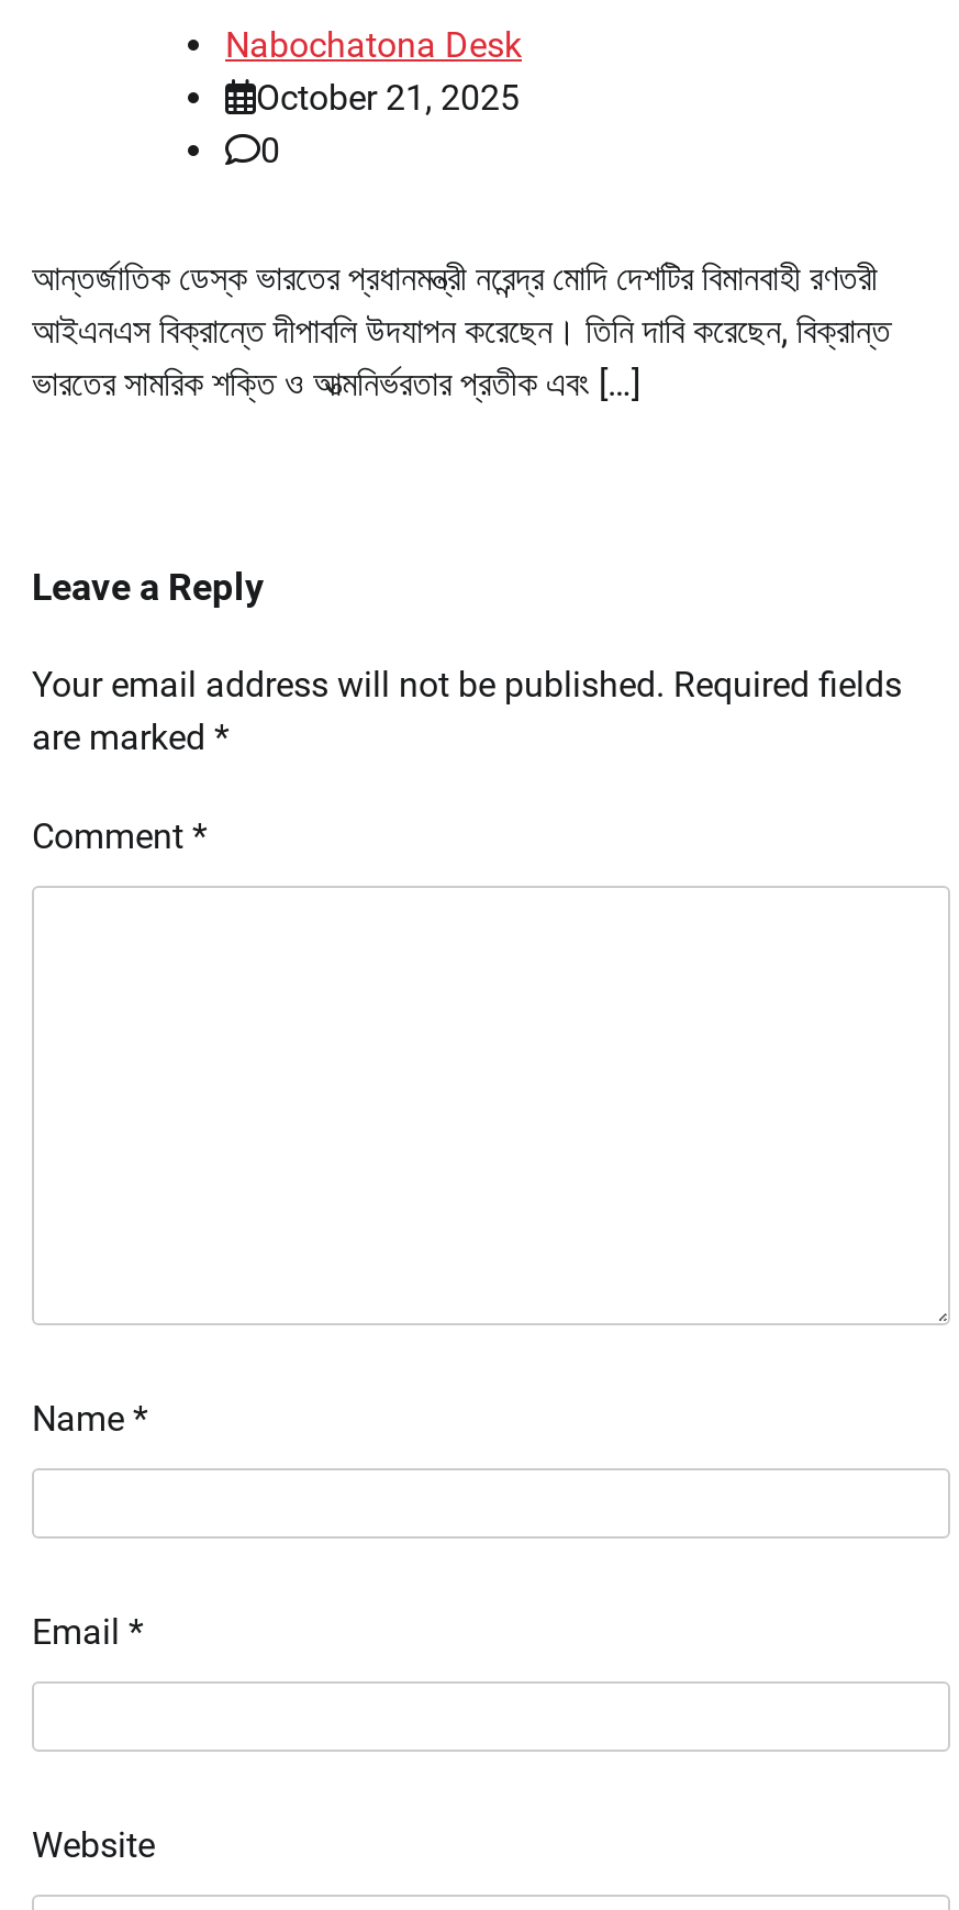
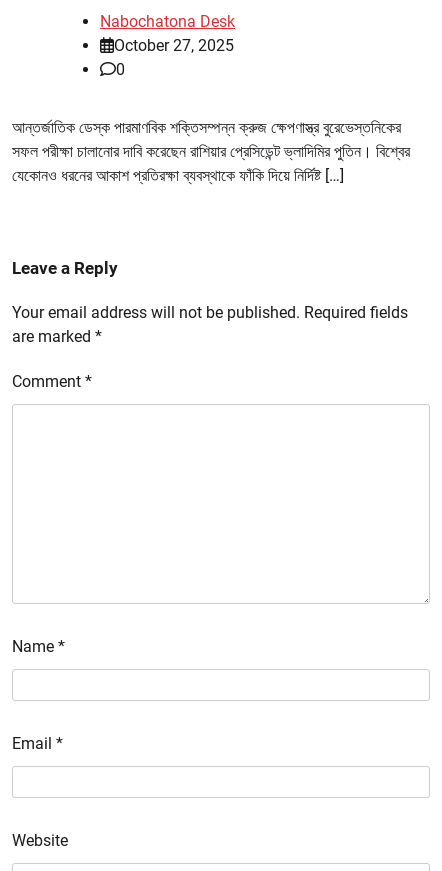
- October 21, 2025
+ October 27, 2025

- আন্তর্জাতিক ডেস্ক ভারতের প্রধানমন্ত্রী নরেন্দ্র মোদি দেশটির বিমানবাহী রণতরী
- আইএনএস বিক্রান্তে দীপাবলি উদযাপন করেছেন। তিনি দাবি করেছেন, বিক্রান্ত
- ভারতের সামরিক শক্তি ও আত্মনির্ভরতার প্রতীক এবং […]
+ আন্তর্জাতিক ডেস্ক পারমাণবিক শক্তিসম্পন্ন ক্রুজ ক্ষেপণাস্ত্র বুরেভেস্তনিকের
+ সফল পরীক্ষা চালানোর দাবি করেছেন রাশিয়ার প্রেসিডেন্ট ভ্লাদিমির পুতিন। বিশ্বের
+ যেকোনও ধরনের আকাশ প্রতিরক্ষা ব্যবস্থাকে ফাঁকি দিয়ে নির্দিষ্ট […]
